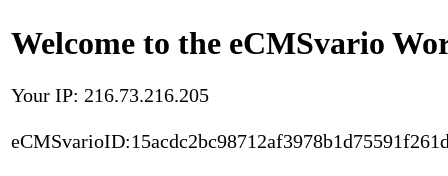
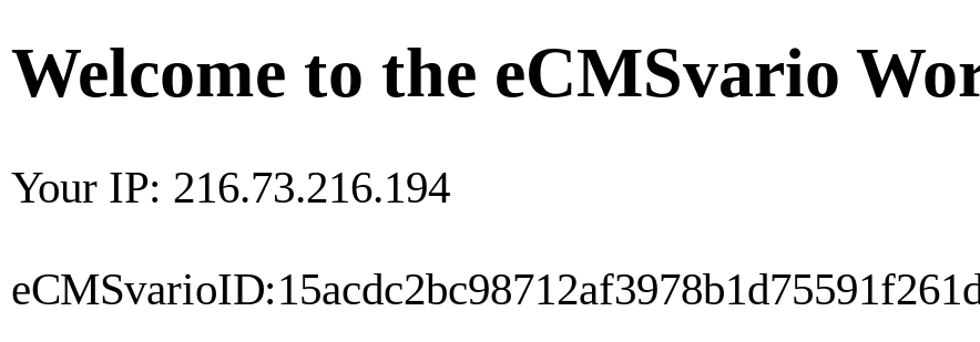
- Your IP: 216.73.216.205
+ Your IP: 216.73.216.194
